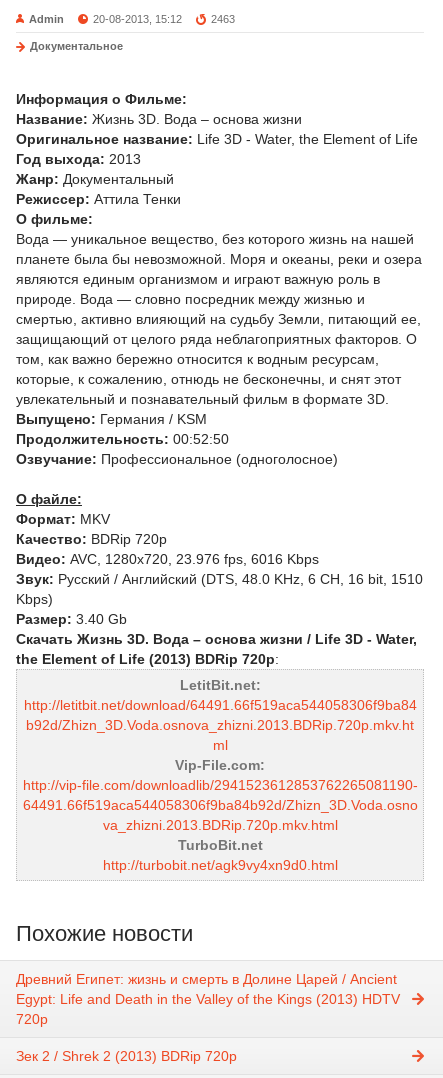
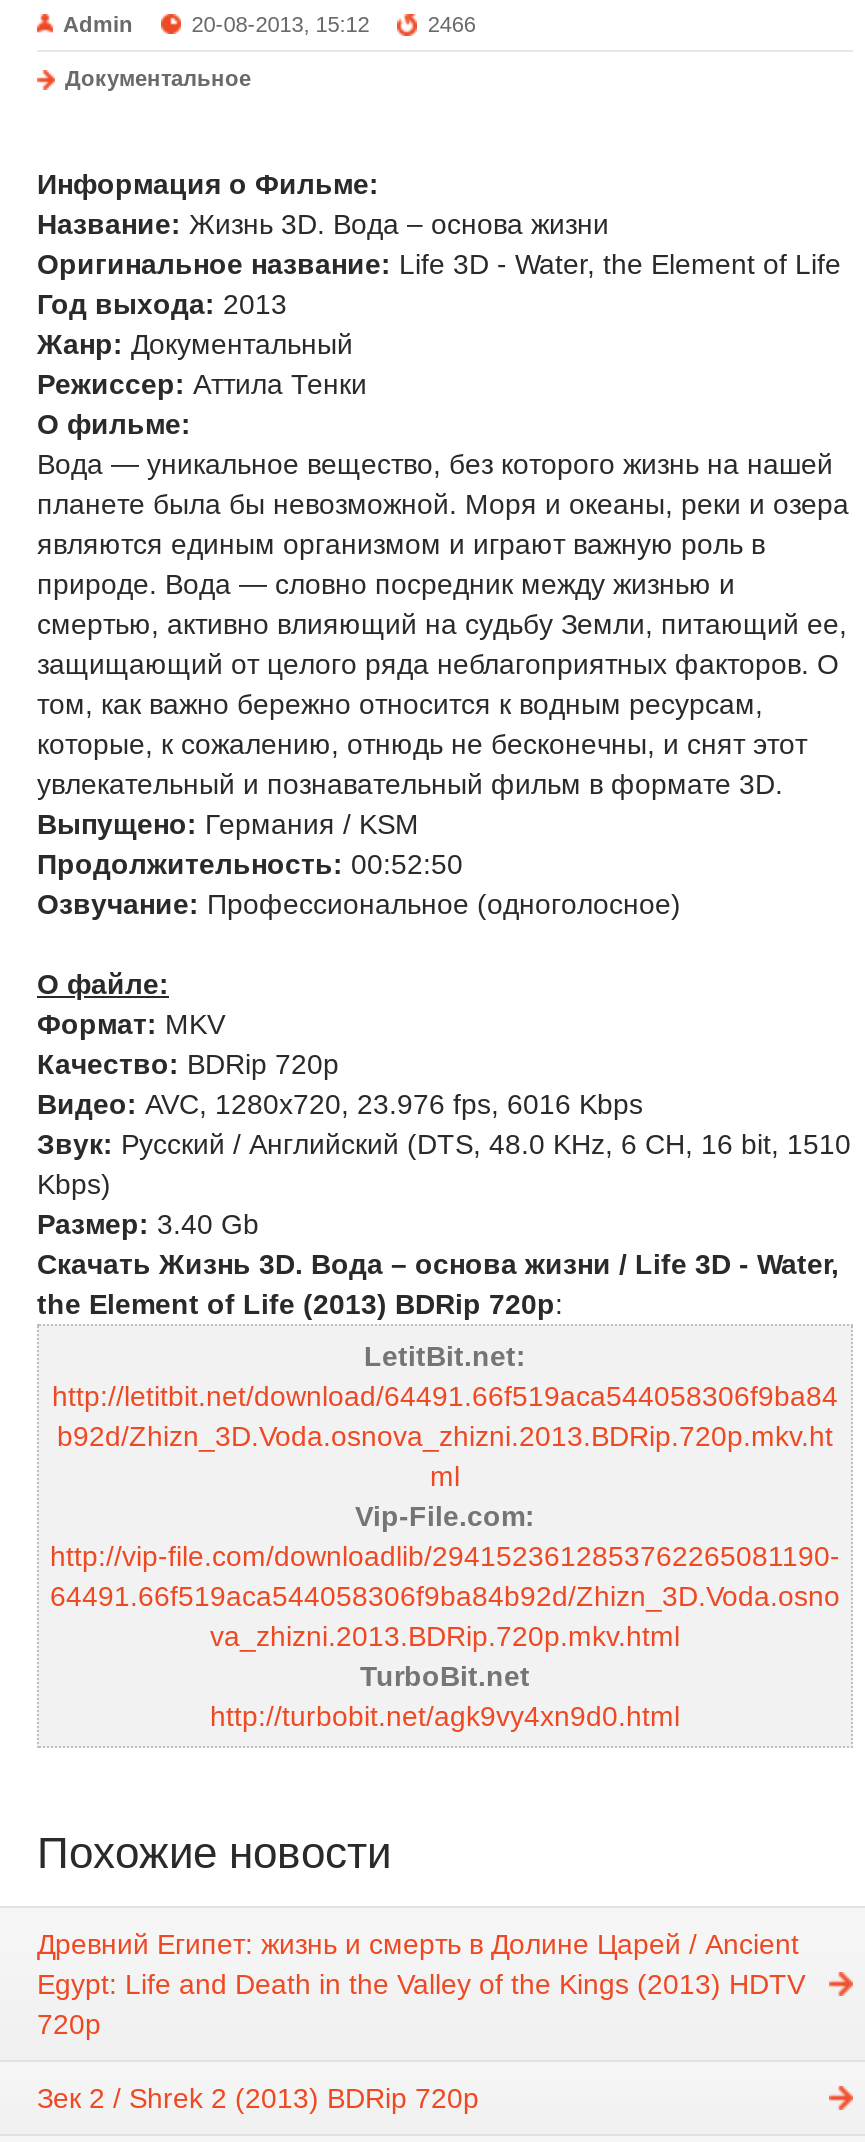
- 2463
+ 2466
